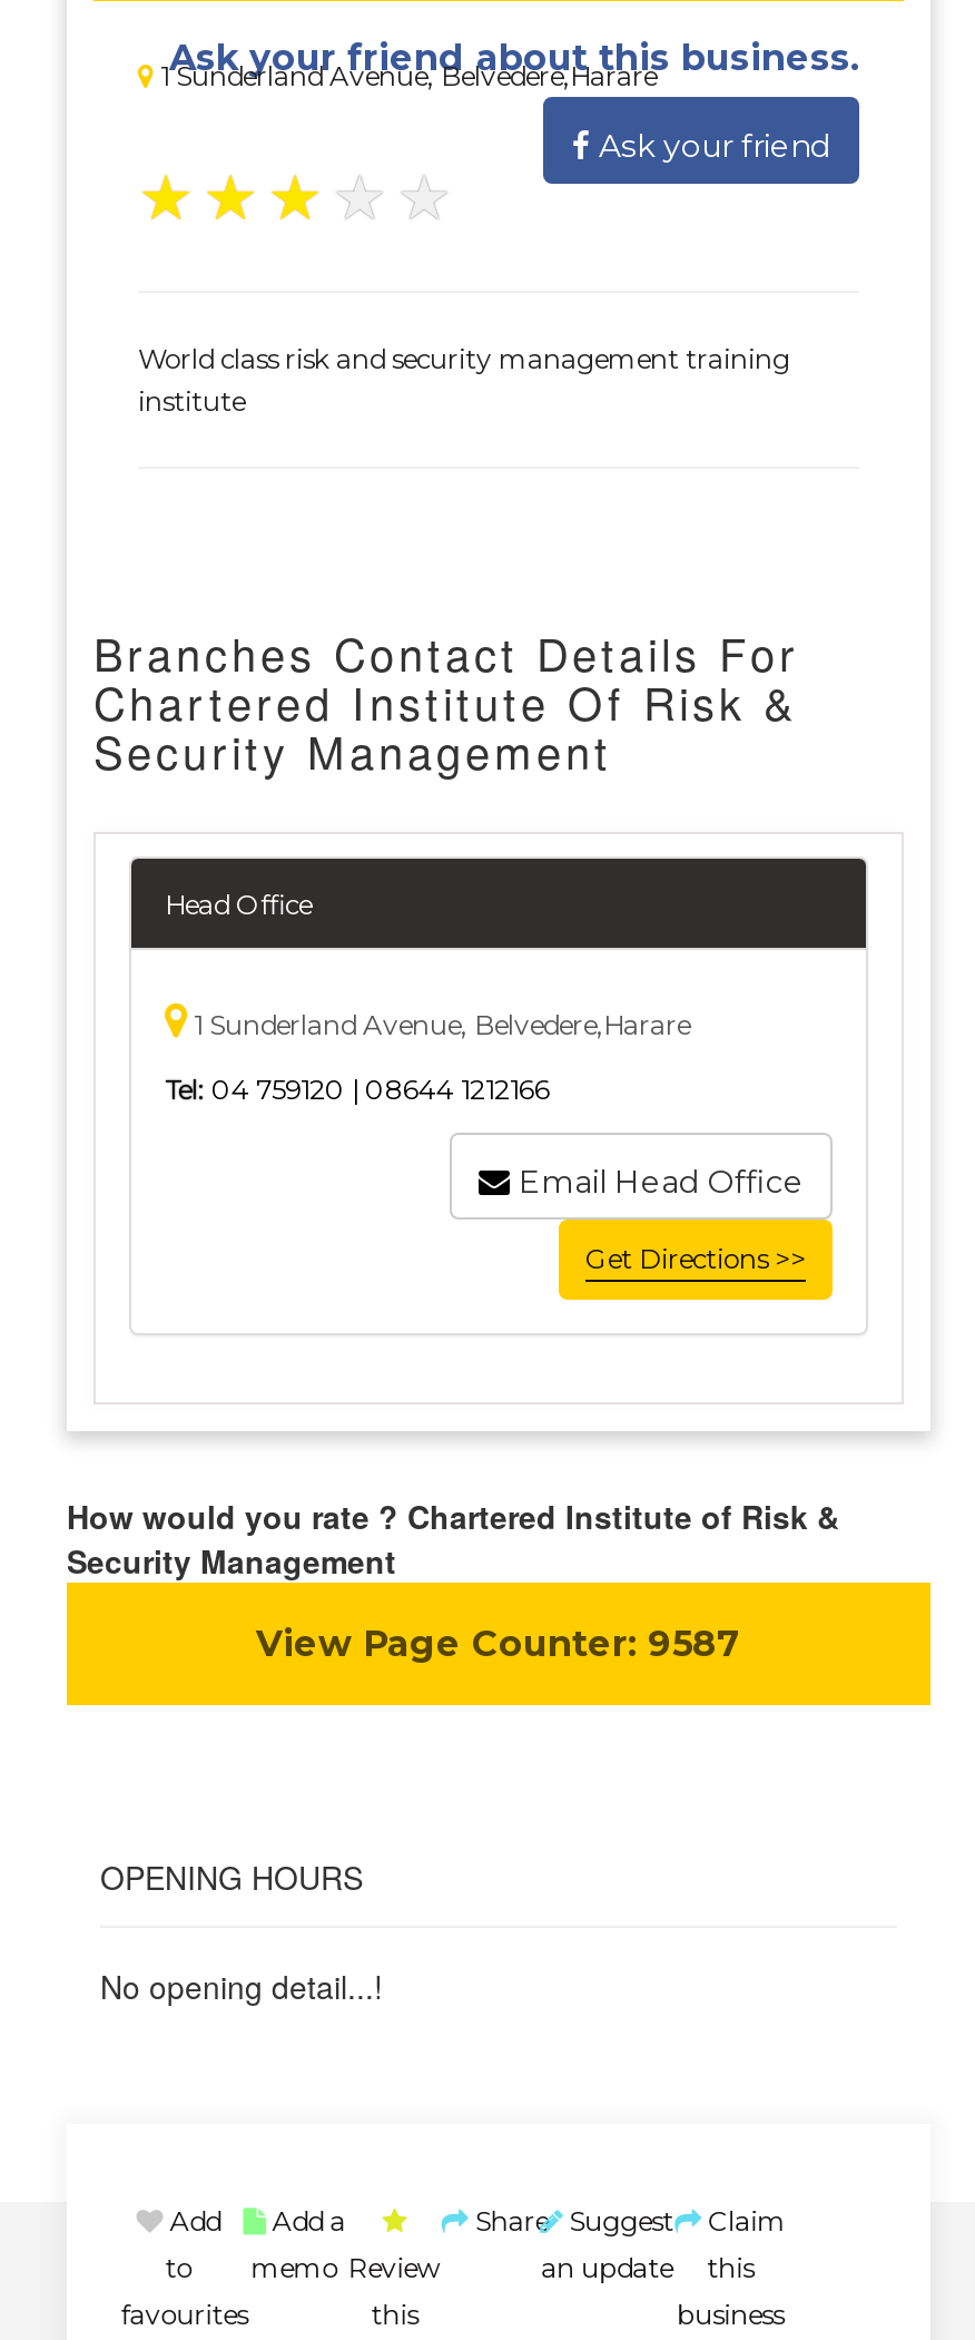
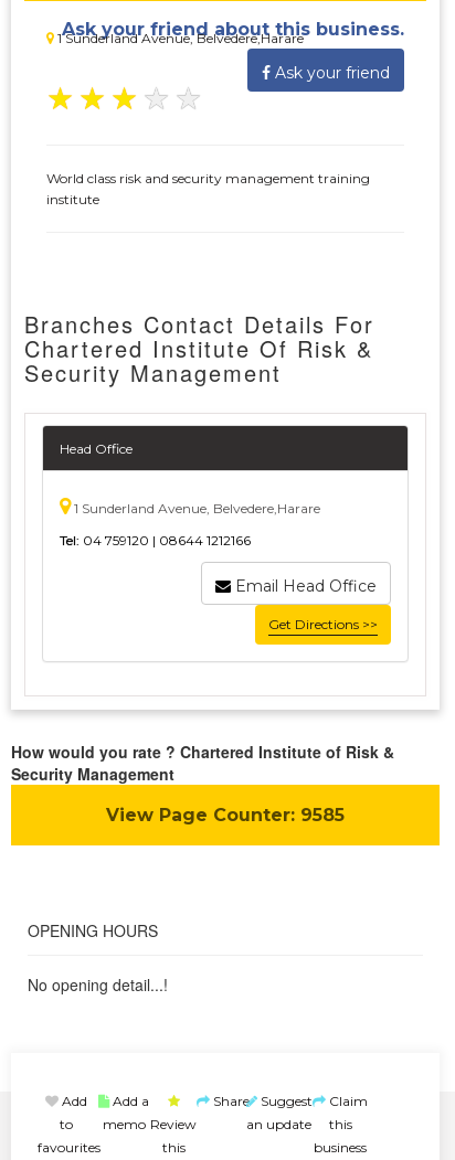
- View Page Counter: 9587
+ View Page Counter: 9585
